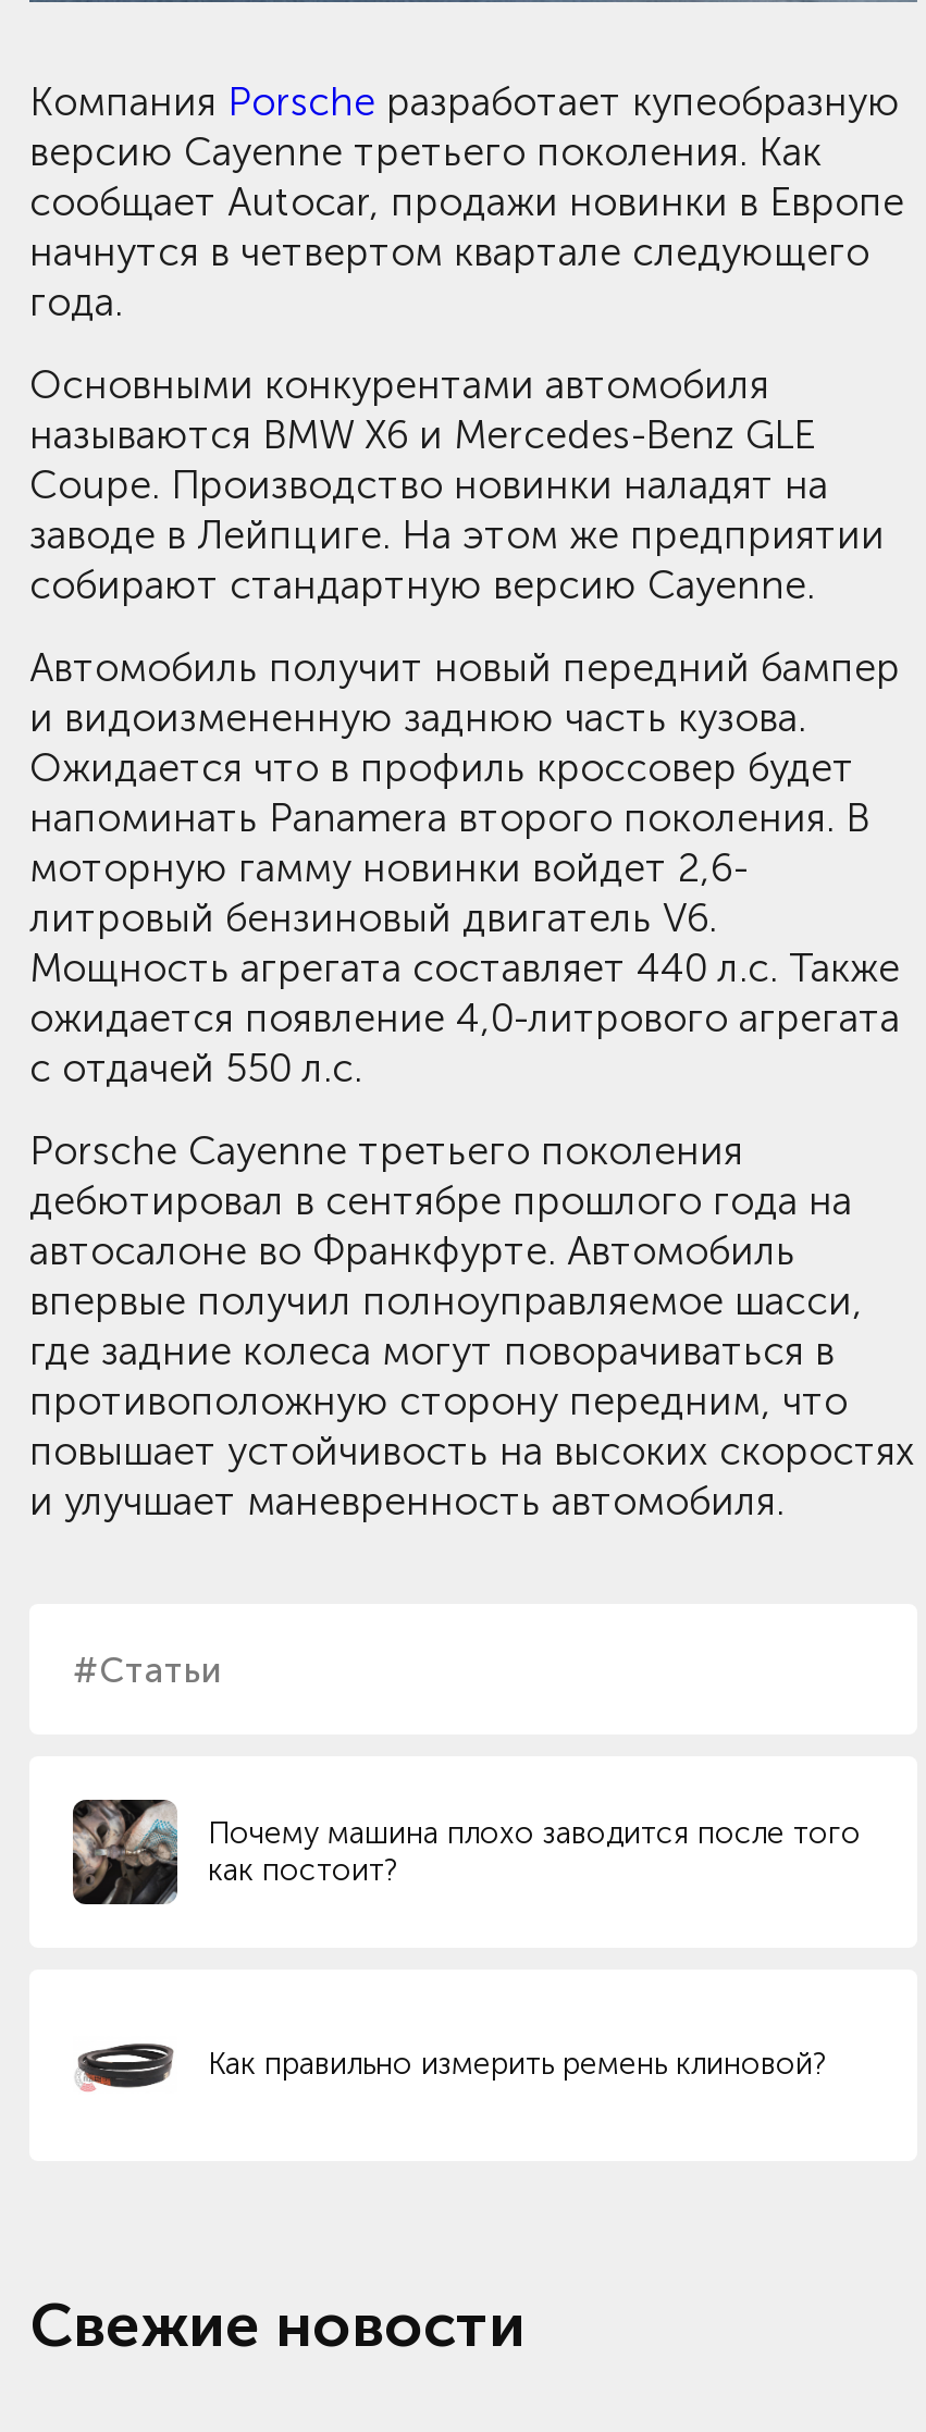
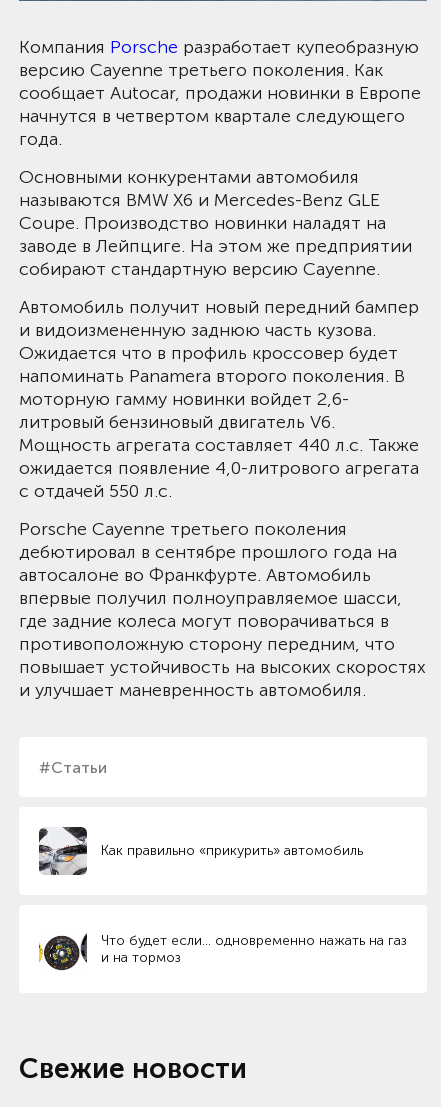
- [image]
- Почему машина плохо заводится после того
- как постоит?
+ [image]
+ Как правильно «прикурить» автомобиль

- [image]
- Как правильно измерить ремень клиновой?
+ [image]
+ Что будет если… одновременно нажать на газ
+ и на тормоз
